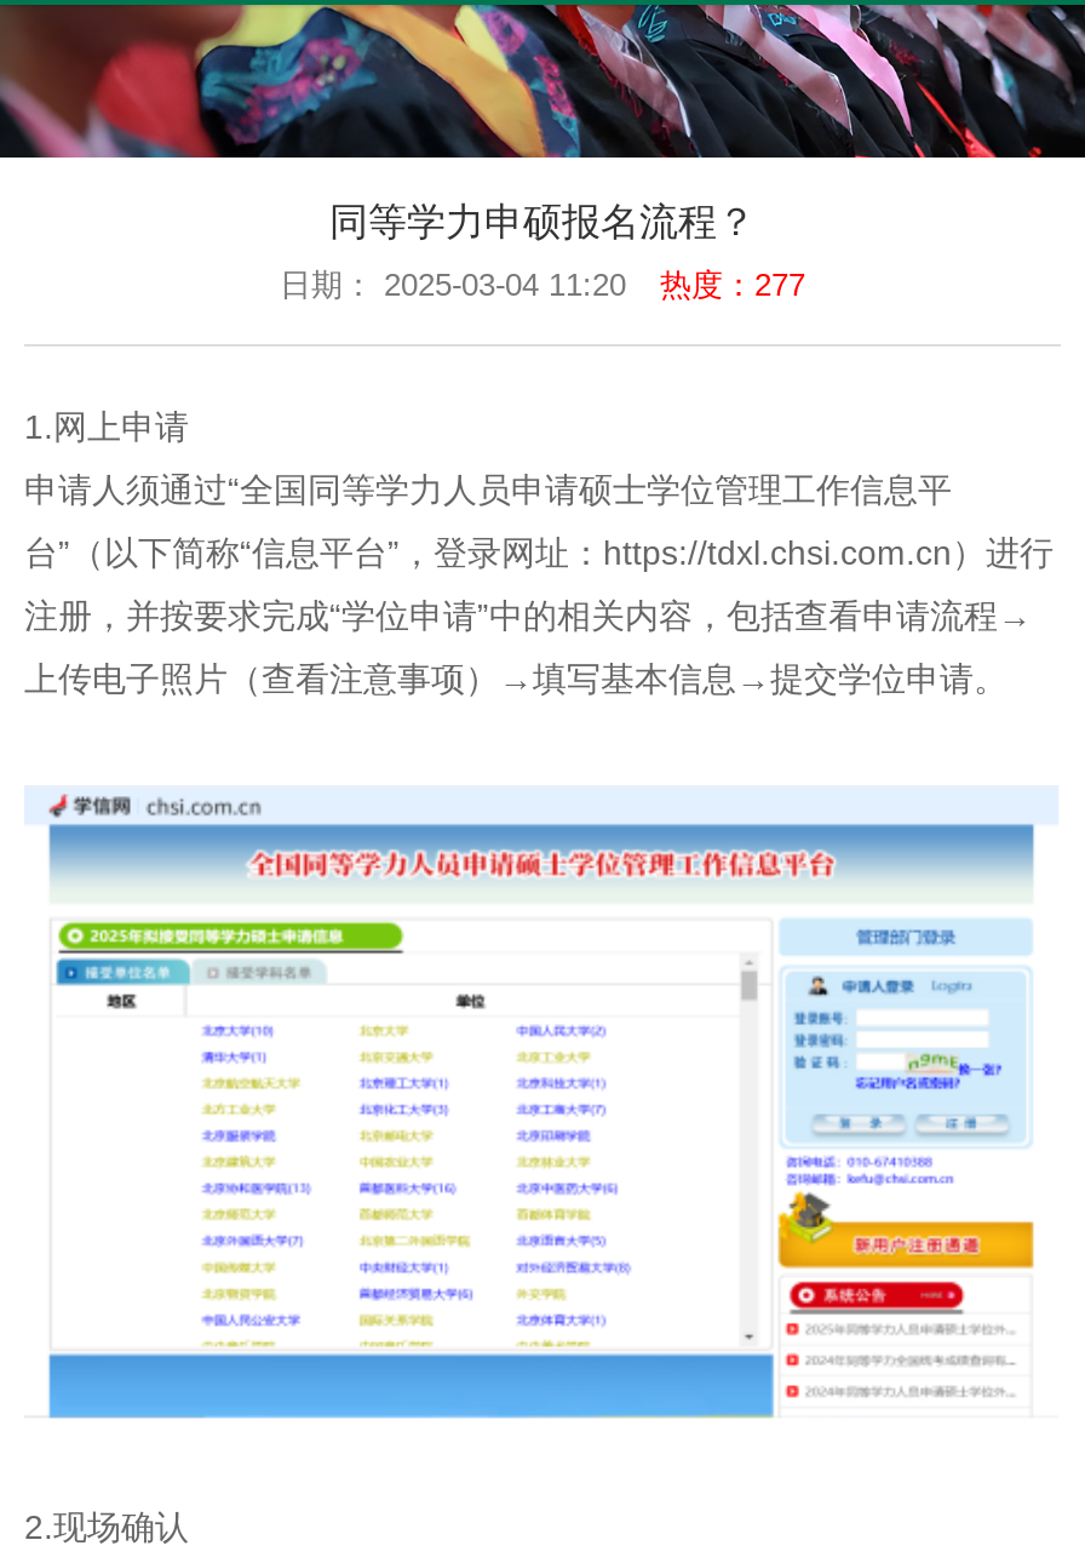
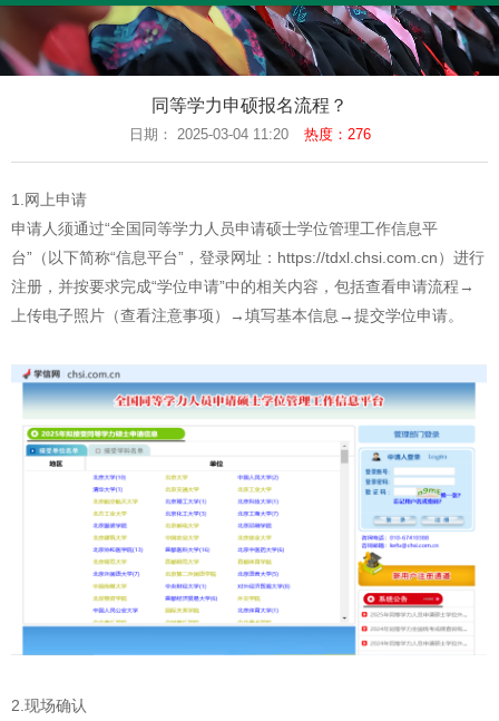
- 日期： 2025-03-04 11:20 热度：277
+ 日期： 2025-03-04 11:20 热度：276
